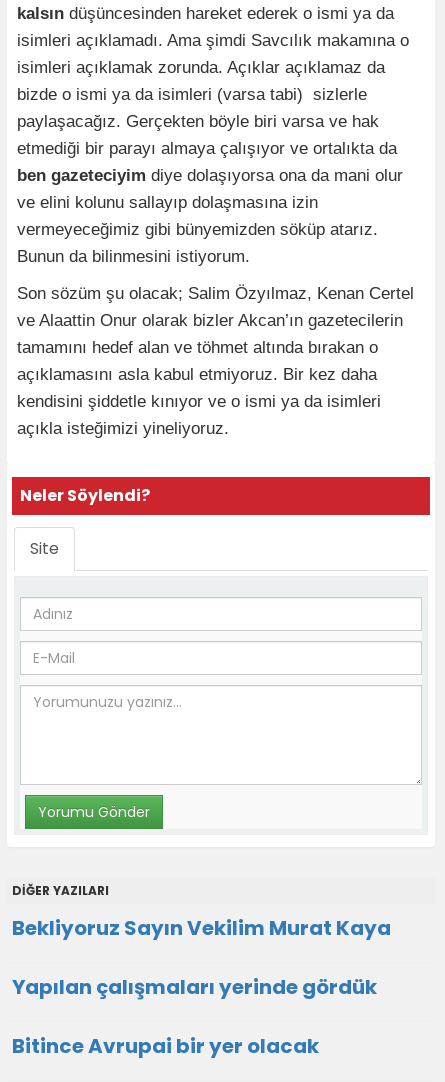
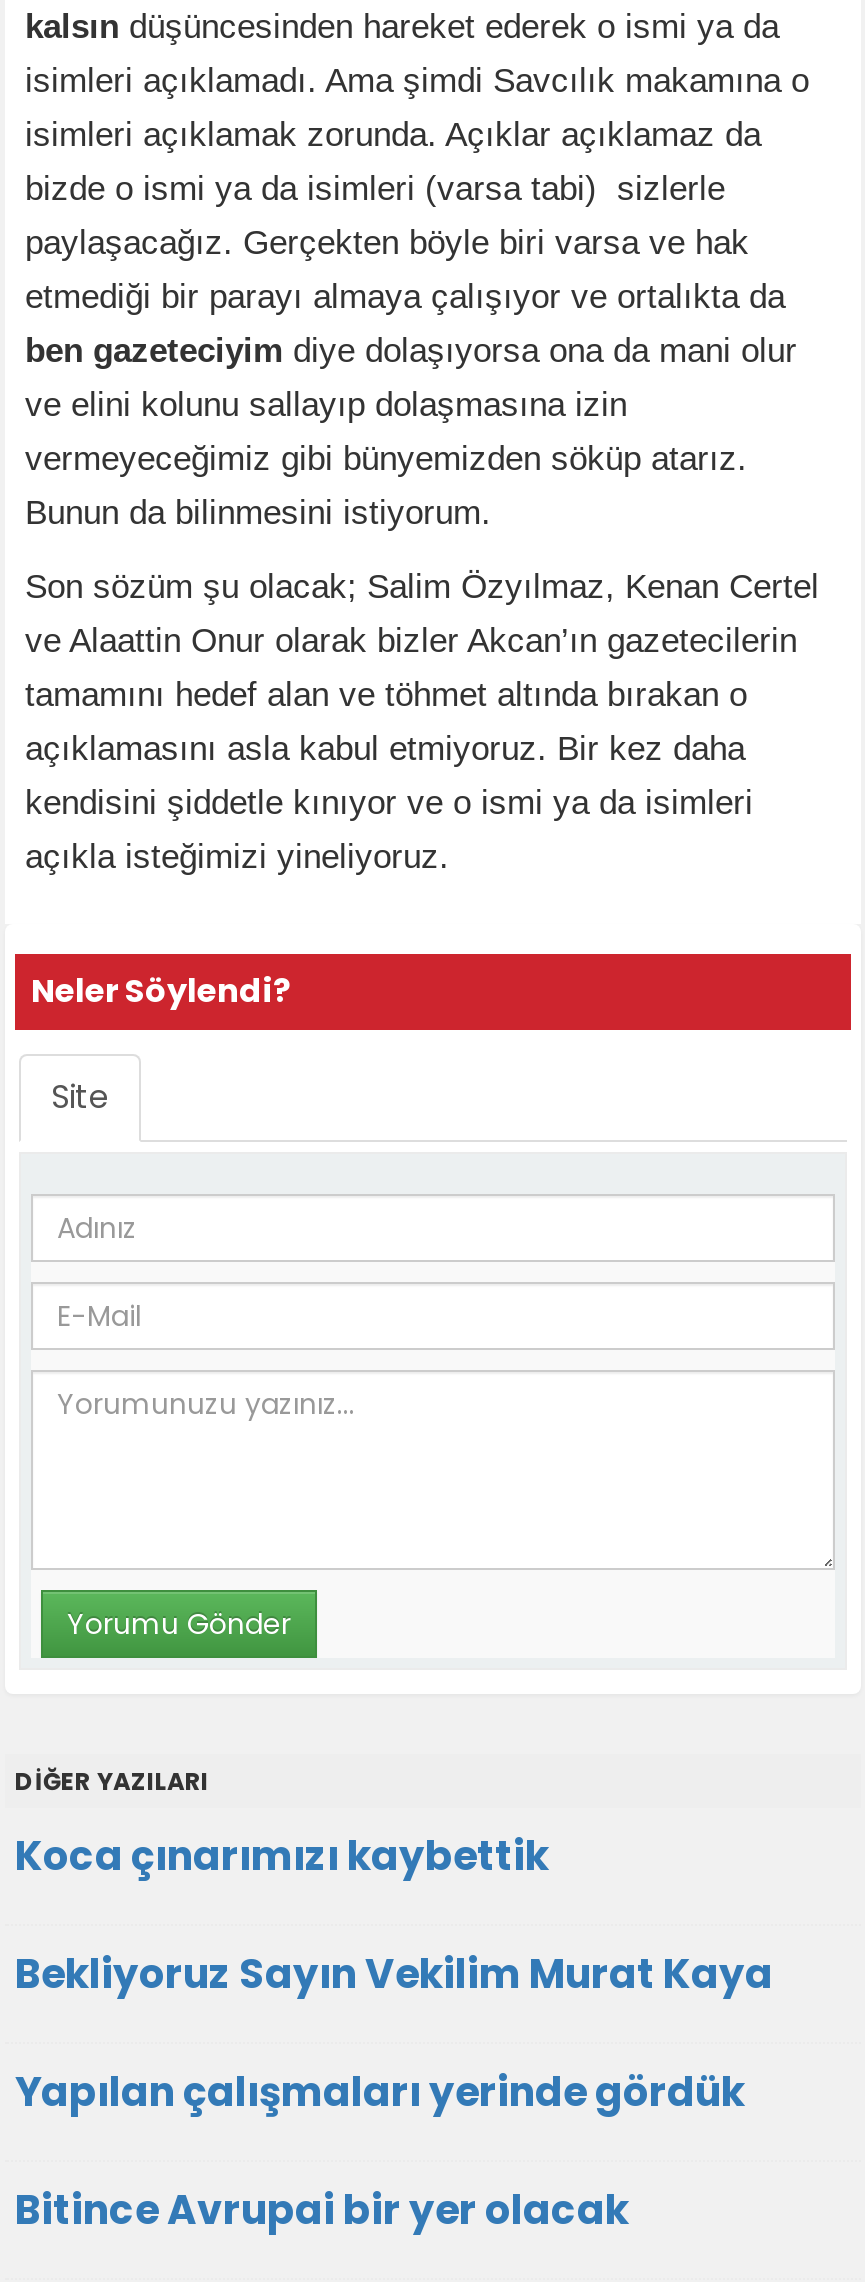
+ Koca çınarımızı kaybettik
